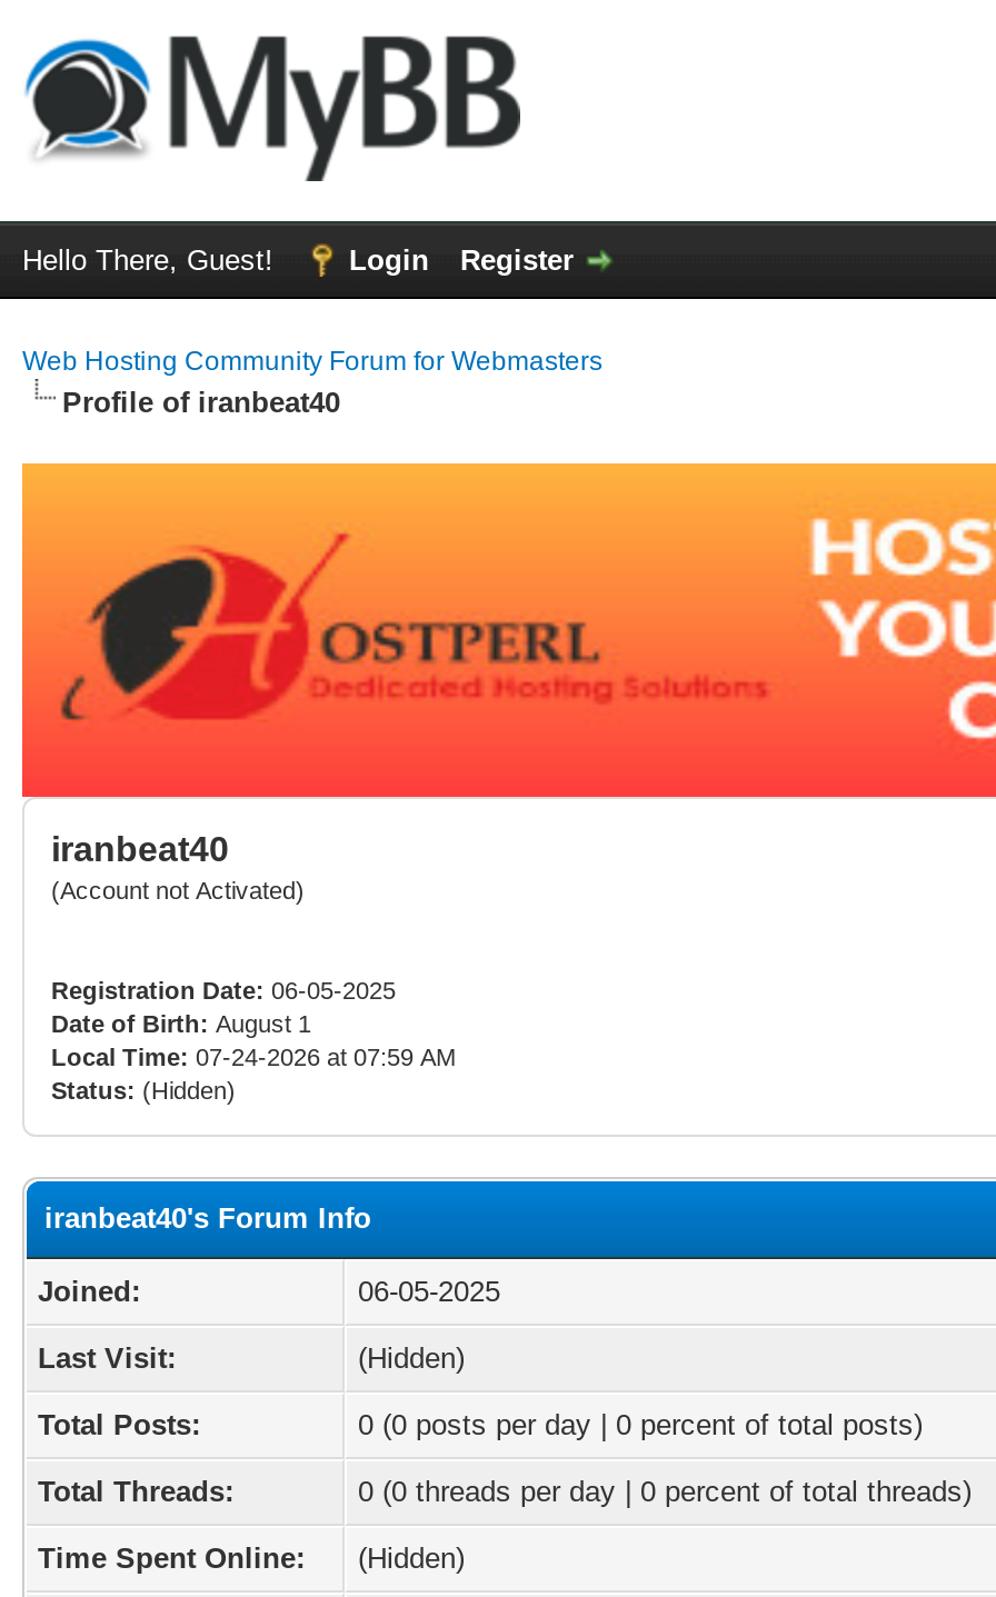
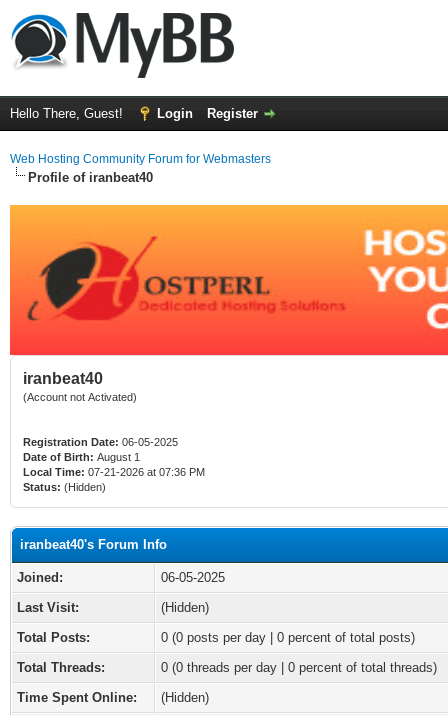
- Local Time: 07-24-2026 at 07:59 AM
+ Local Time: 07-21-2026 at 07:36 PM
